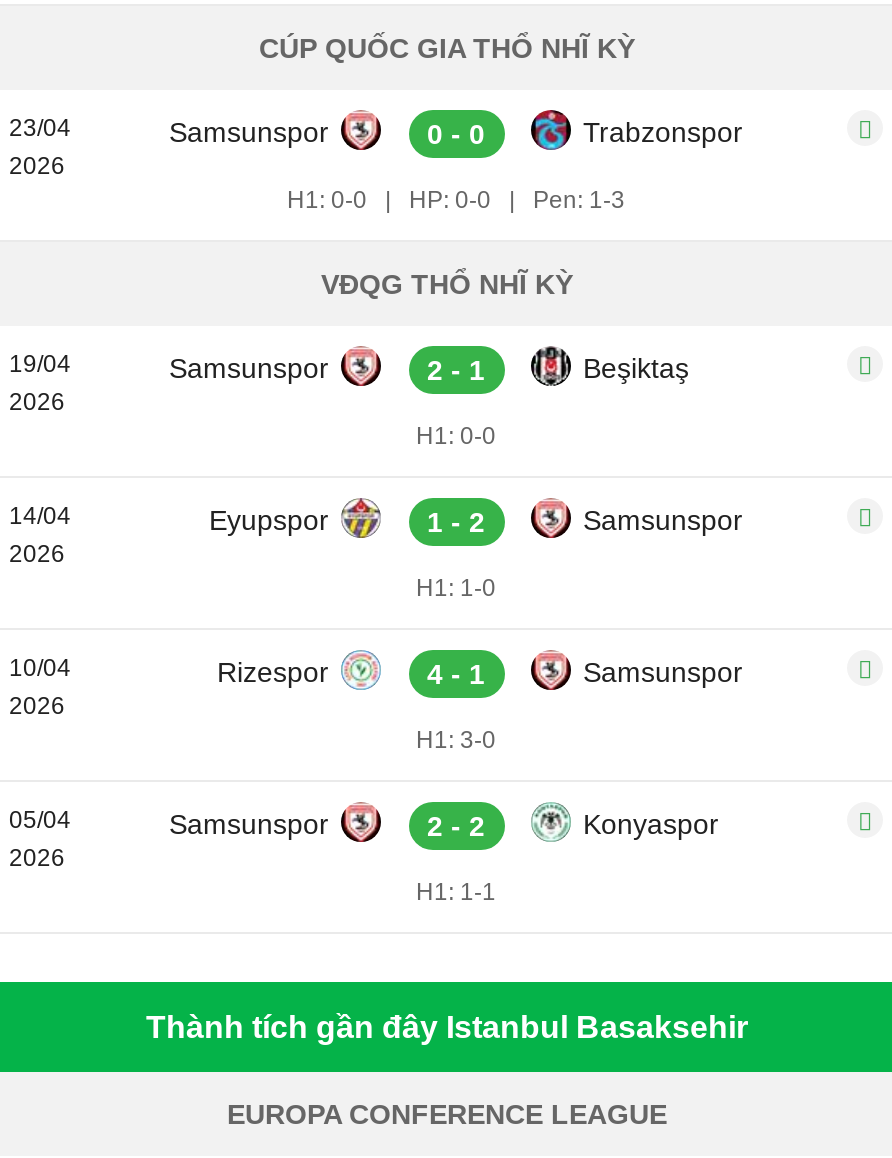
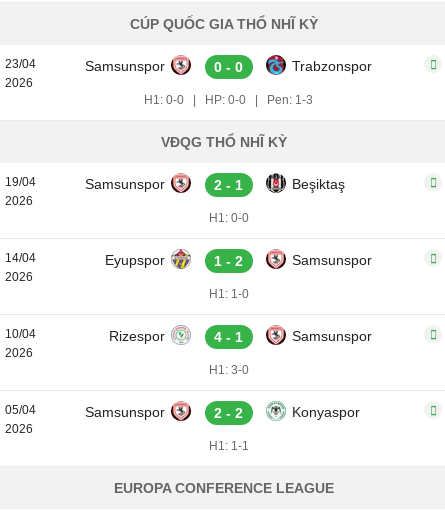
- Thành tích gần đây Istanbul Basaksehir
